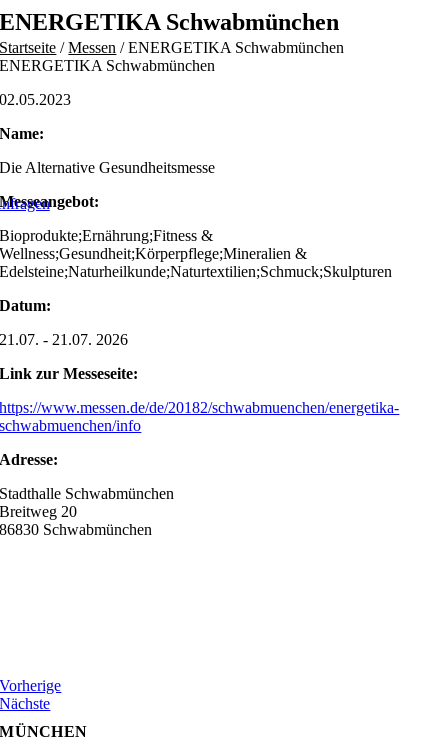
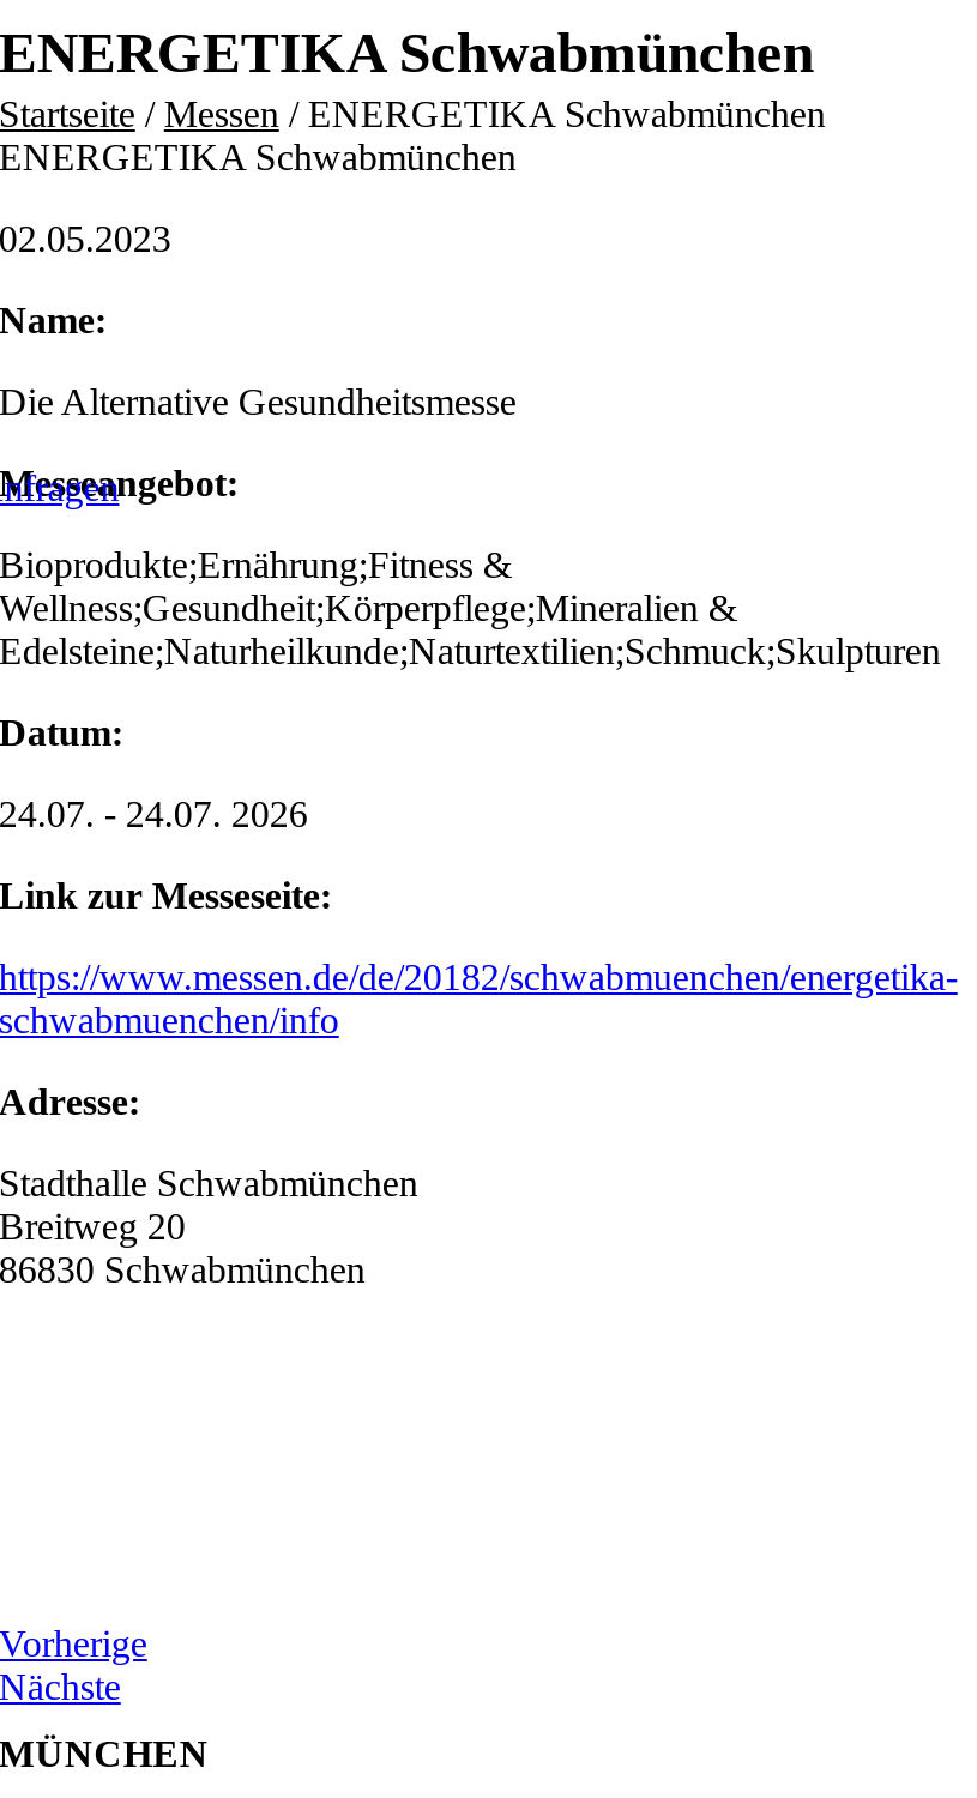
- 21.07. - 21.07. 2026
+ 24.07. - 24.07. 2026
